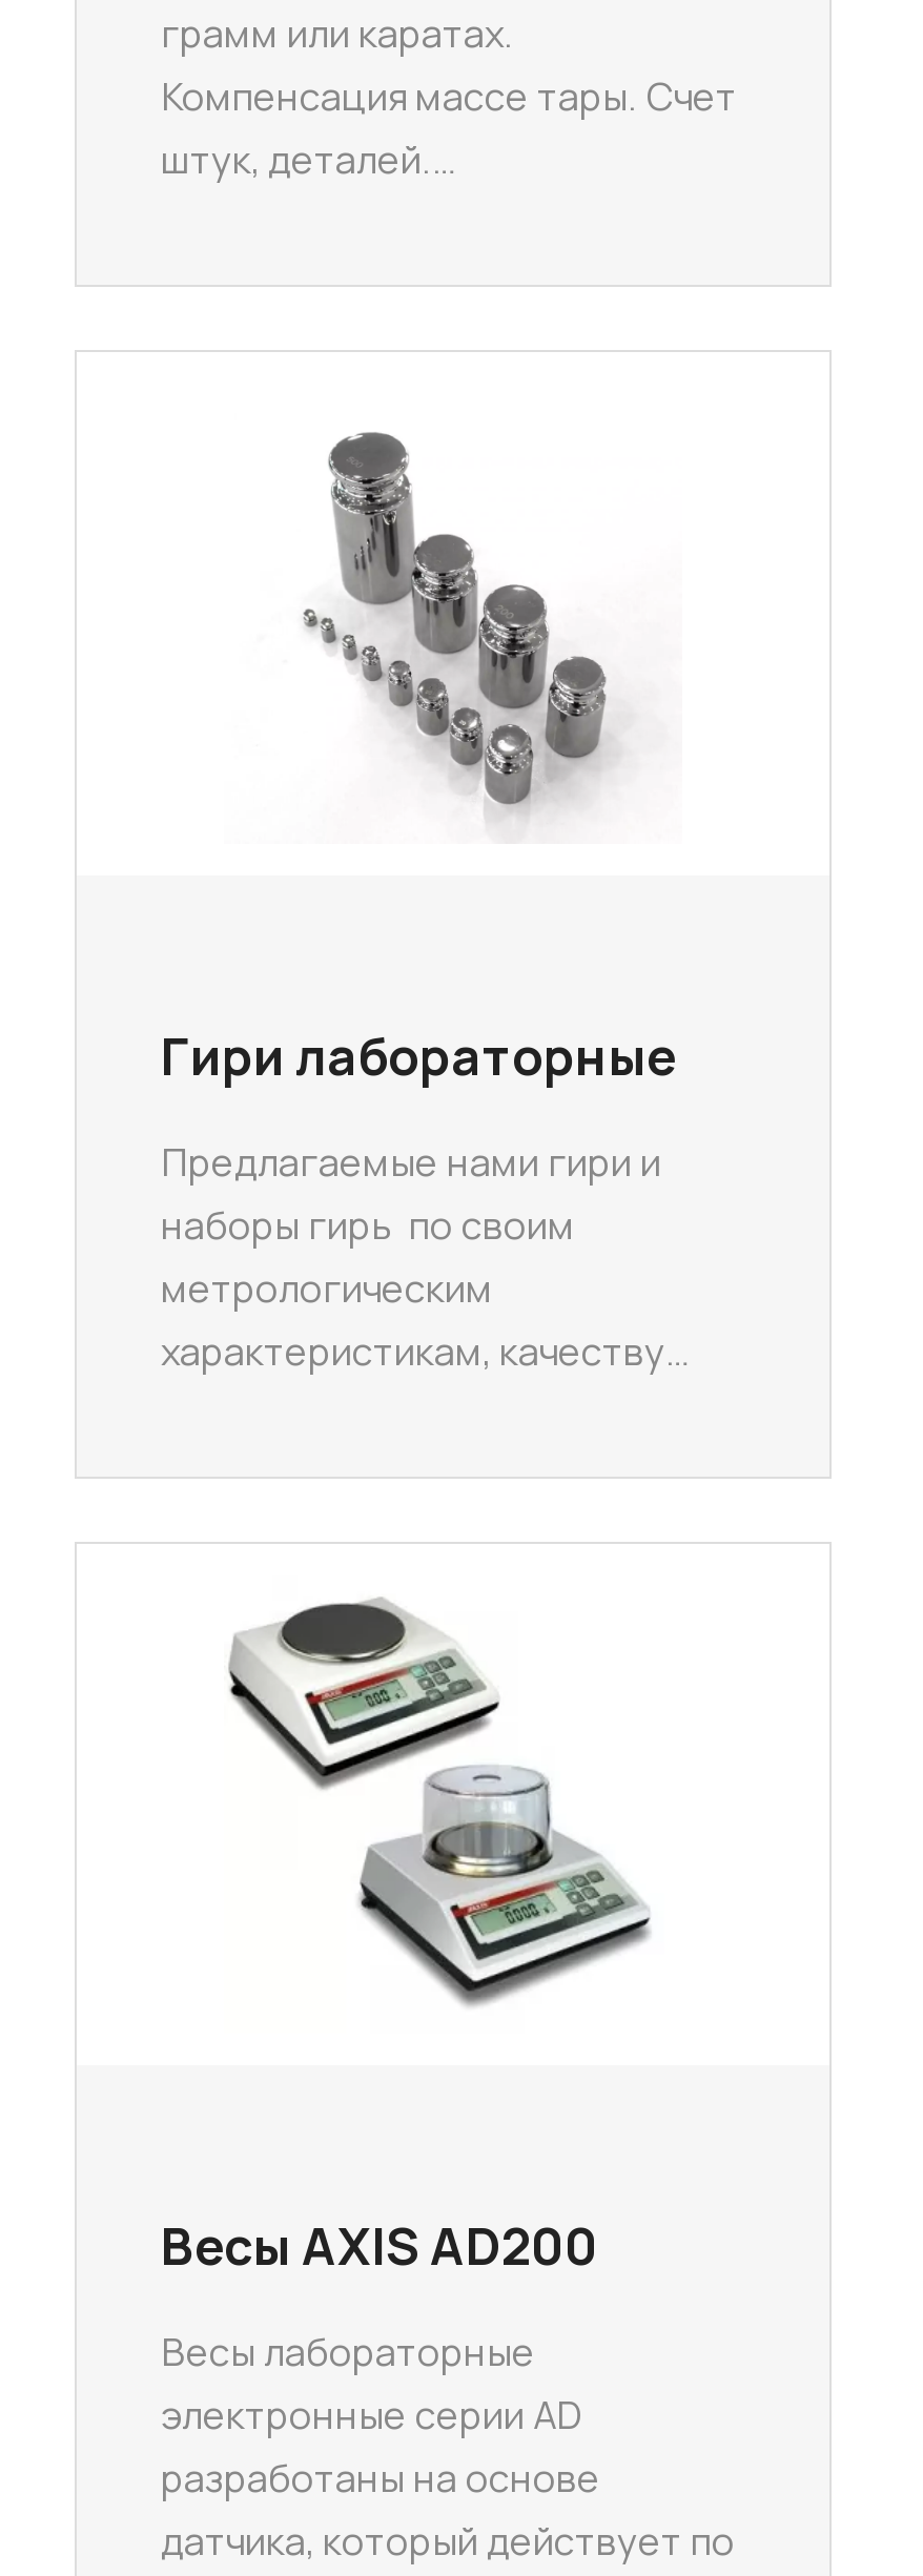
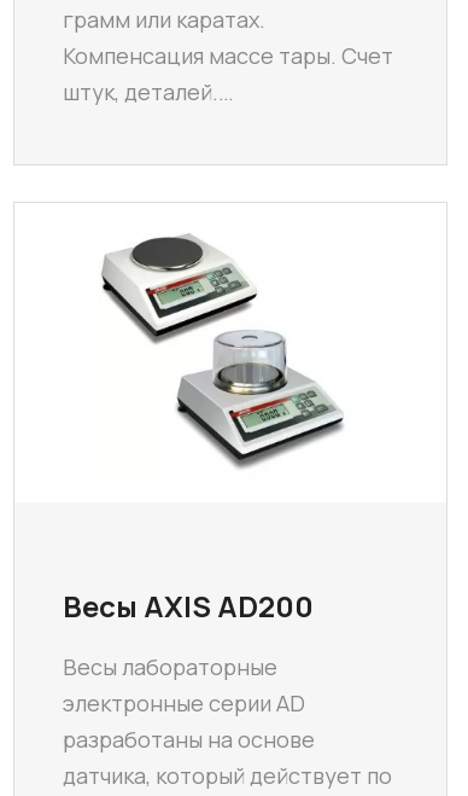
- [image]

- Гири лабораторные
- Предлагаемые нами гири и
- наборы гирь по своим
- метрологическим
- характеристикам, качеству…
